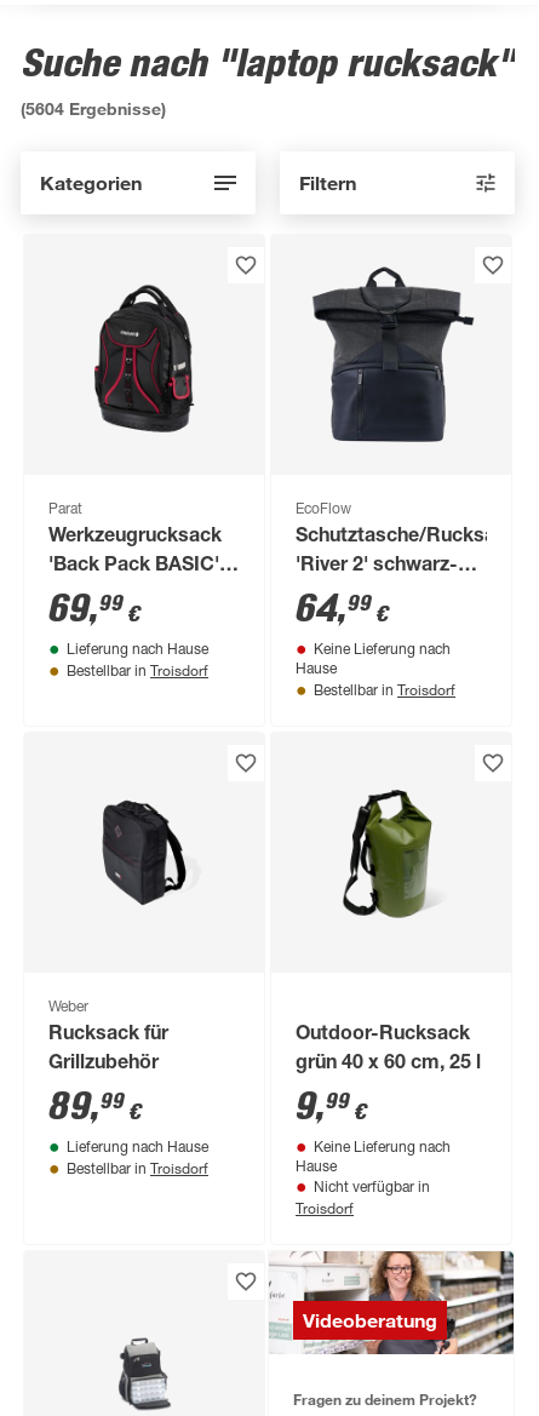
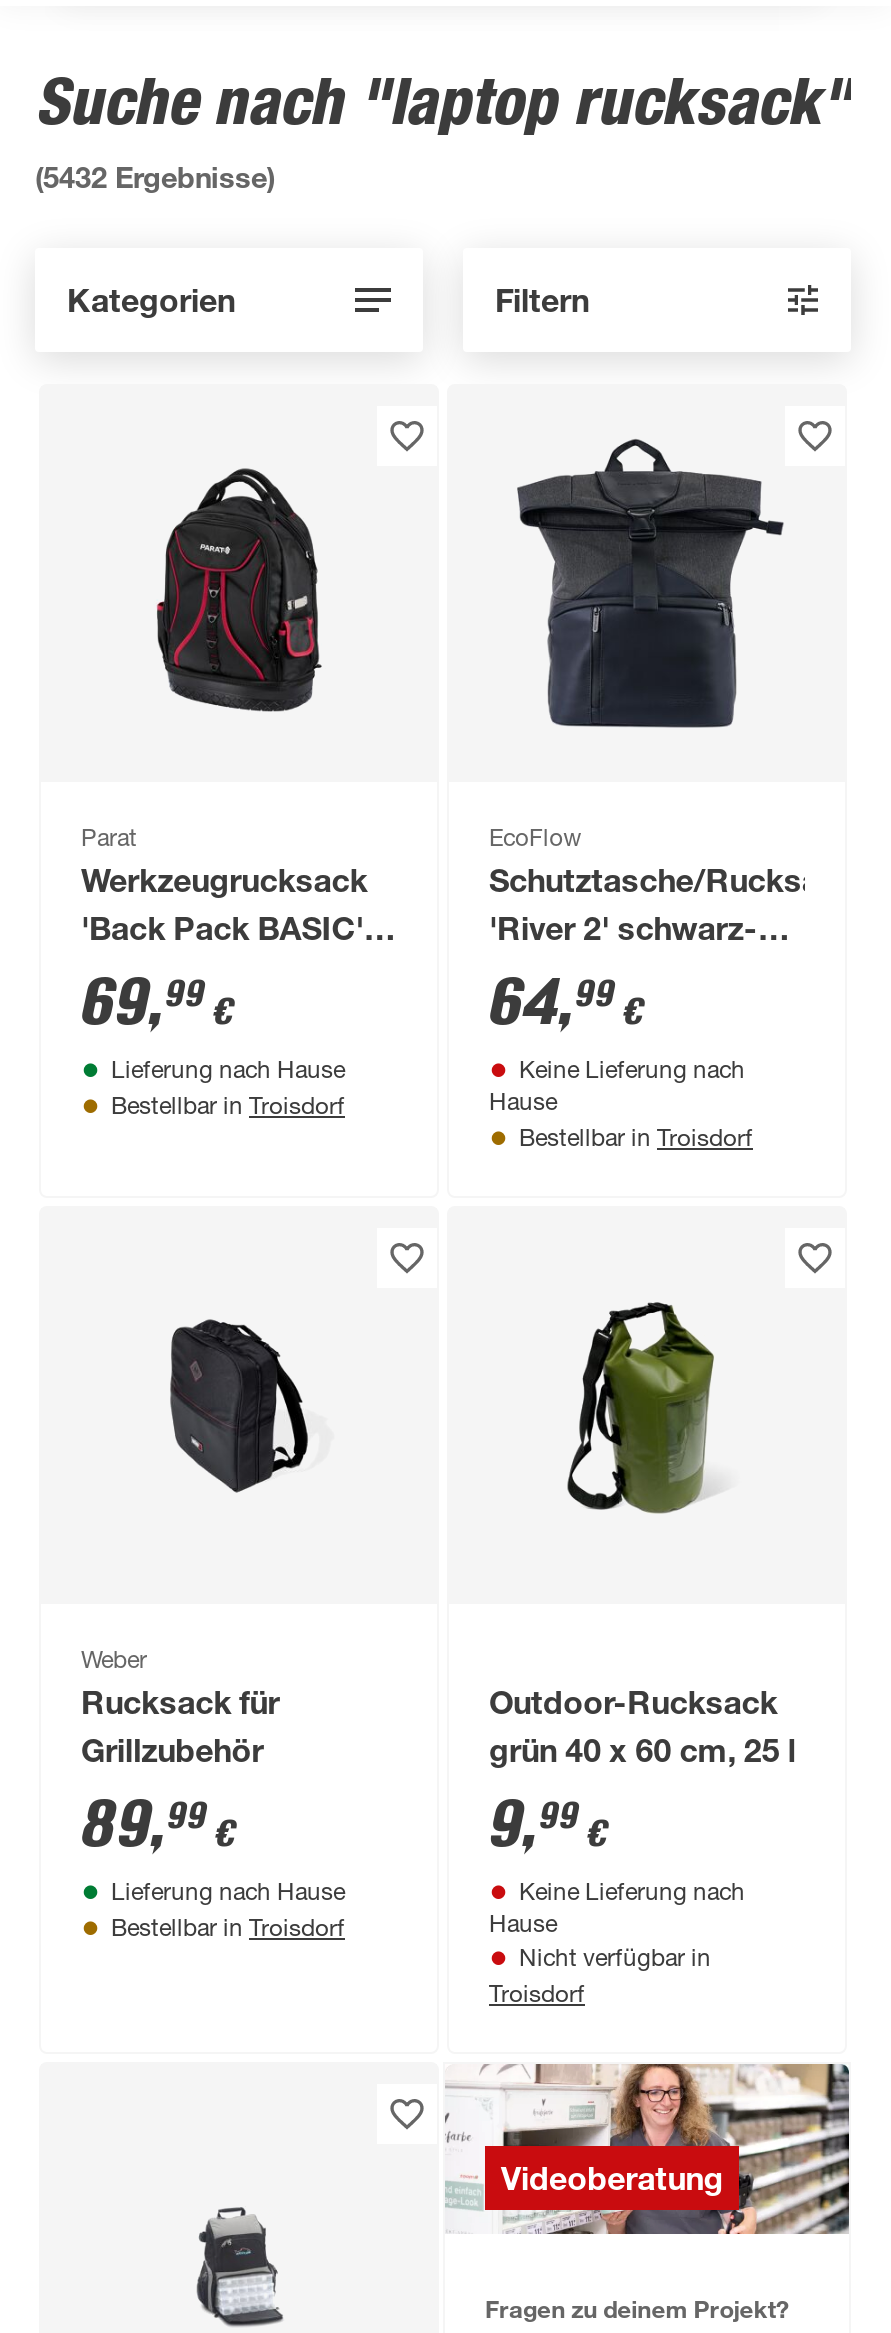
- (5604 Ergebnisse)
+ (5432 Ergebnisse)
